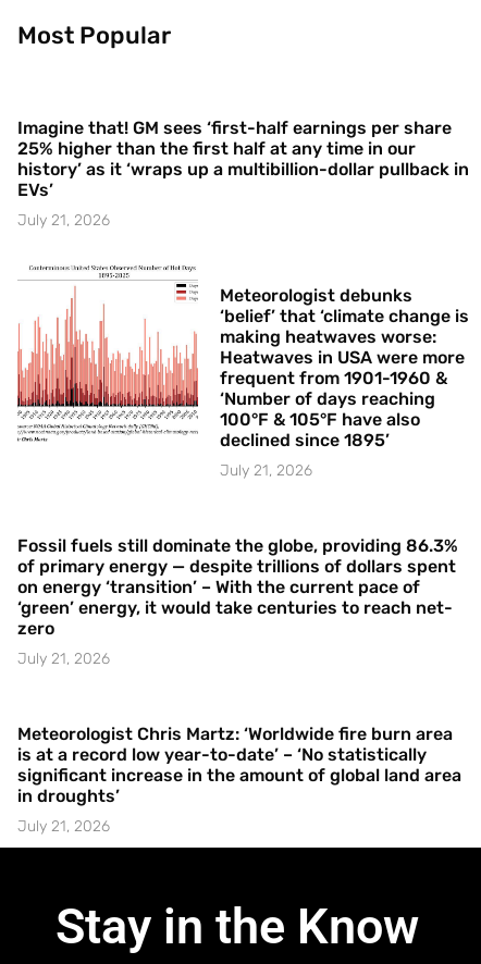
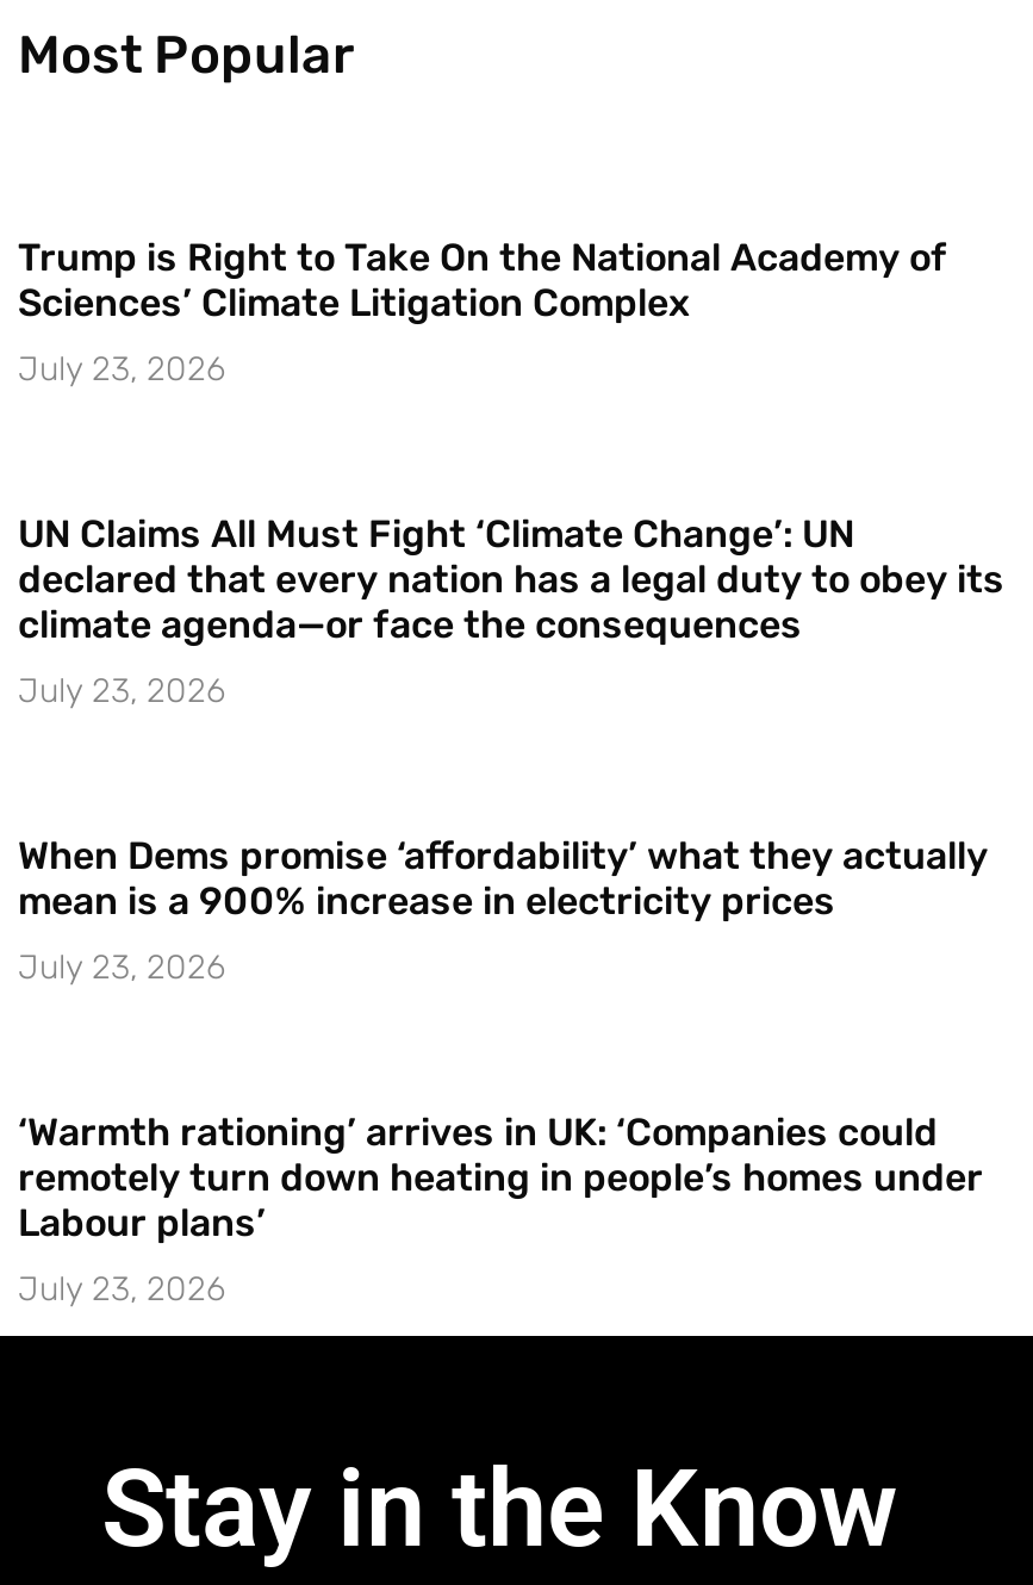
- Imagine that! GM sees ‘first-half earnings per share
- 25% higher than the first half at any time in our
- history’ as it ‘wraps up a multibillion-dollar pullback in
- EVs’
+ Trump is Right to Take On the National Academy of
+ Sciences’ Climate Litigation Complex

- July 21, 2026
+ July 23, 2026

- Meteorologist debunks
- ‘belief’ that ‘climate change is
- making heatwaves worse:
- Heatwaves in USA were more
- frequent from 1901-1960 &
- ‘Number of days reaching
- 100°F & 105°F have also
- declined since 1895’
+ UN Claims All Must Fight ‘Climate Change’: UN
+ declared that every nation has a legal duty to obey its
+ climate agenda—or face the consequences

- July 21, 2026
+ July 23, 2026

- Fossil fuels still dominate the globe, providing 86.3%
- of primary energy — despite trillions of dollars spent
- on energy ‘transition’ – With the current pace of
- ‘green’ energy, it would take centuries to reach net-
- zero
+ When Dems promise ‘affordability’ what they actually
+ mean is a 900% increase in electricity prices

- July 21, 2026
+ July 23, 2026

- Meteorologist Chris Martz: ‘Worldwide fire burn area
- is at a record low year-to-date’ – ‘No statistically
- significant increase in the amount of global land area
- in droughts’
+ ‘Warmth rationing’ arrives in UK: ‘Companies could
+ remotely turn down heating in people’s homes under
+ Labour plans’

- July 21, 2026
+ July 23, 2026
